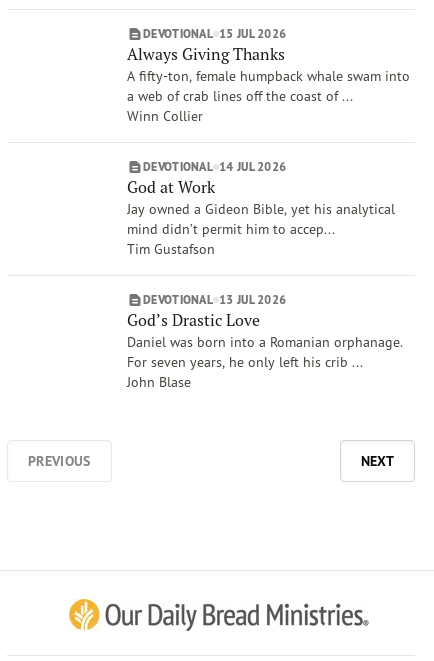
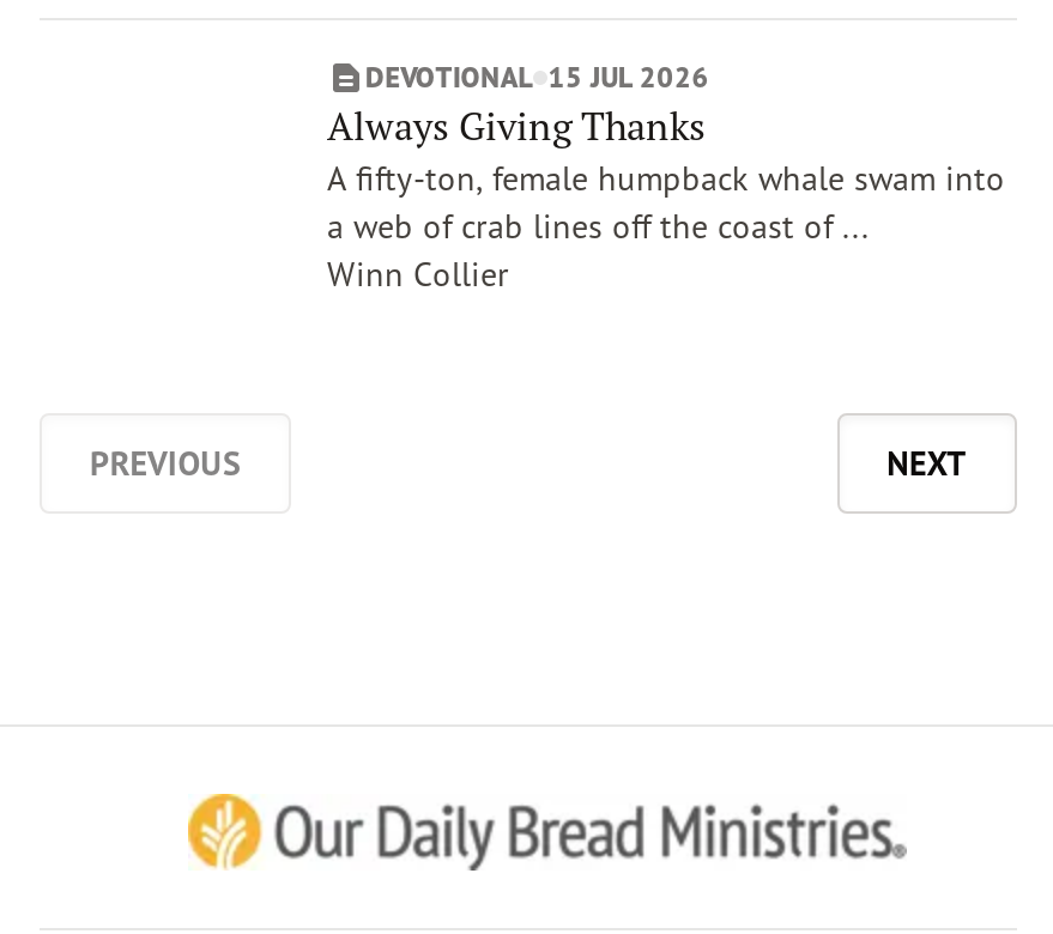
- DEVOTIONAL 14 JUL 2026
- God at Work
- Jay owned a Gideon Bible, yet his analytical
- mind didn’t permit him to accep...
- Tim Gustafson
- DEVOTIONAL 13 JUL 2026
- God’s Drastic Love
- Daniel was born into a Romanian orphanage.
- For seven years, he only left his crib ...
- John Blase
